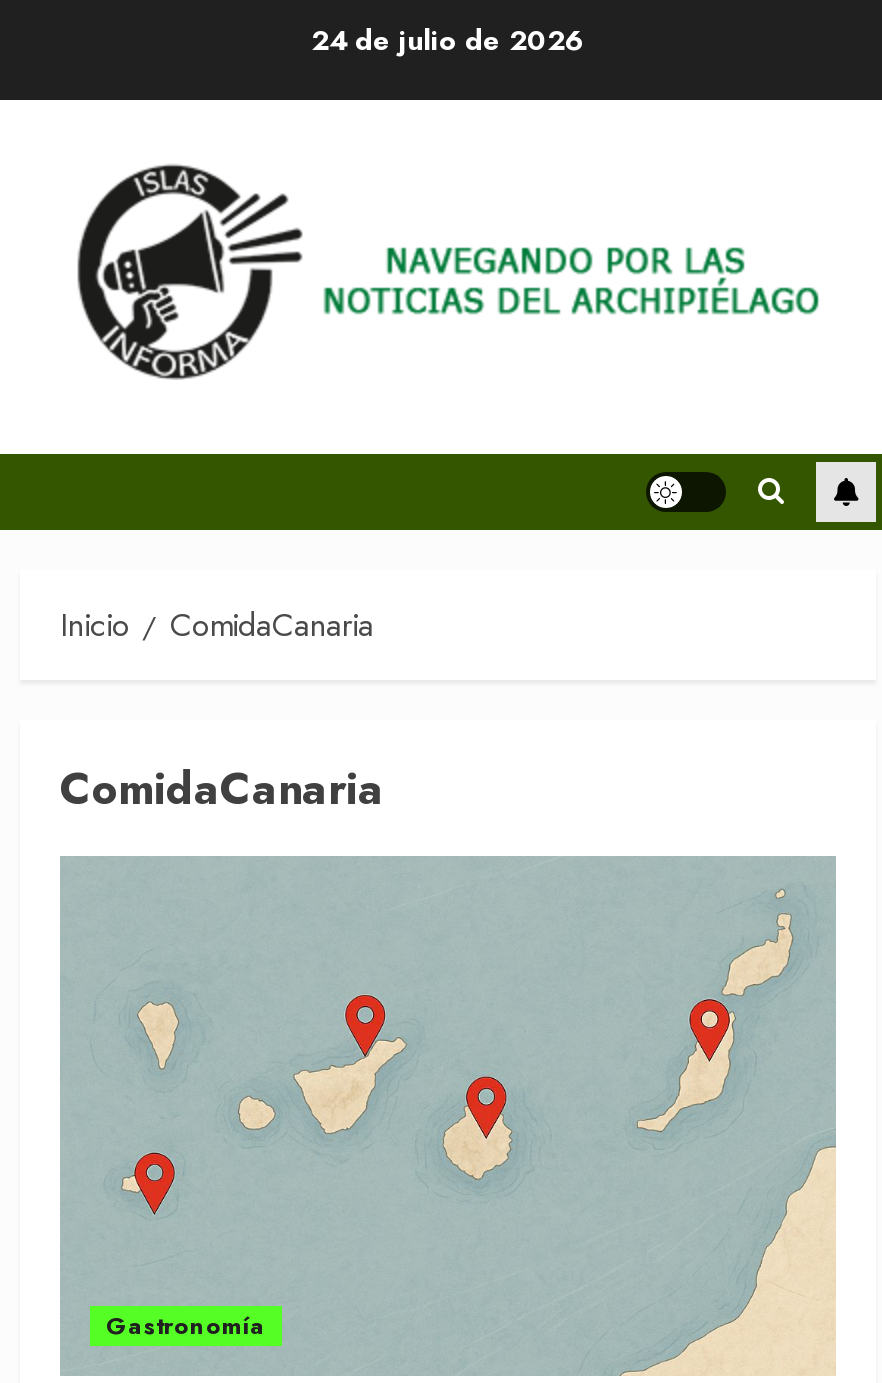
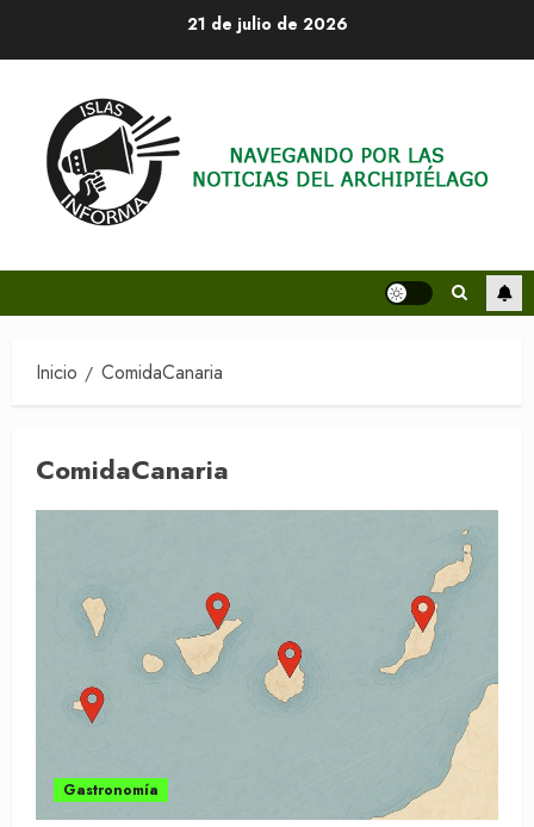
- 24 de julio de 2026
+ 21 de julio de 2026
